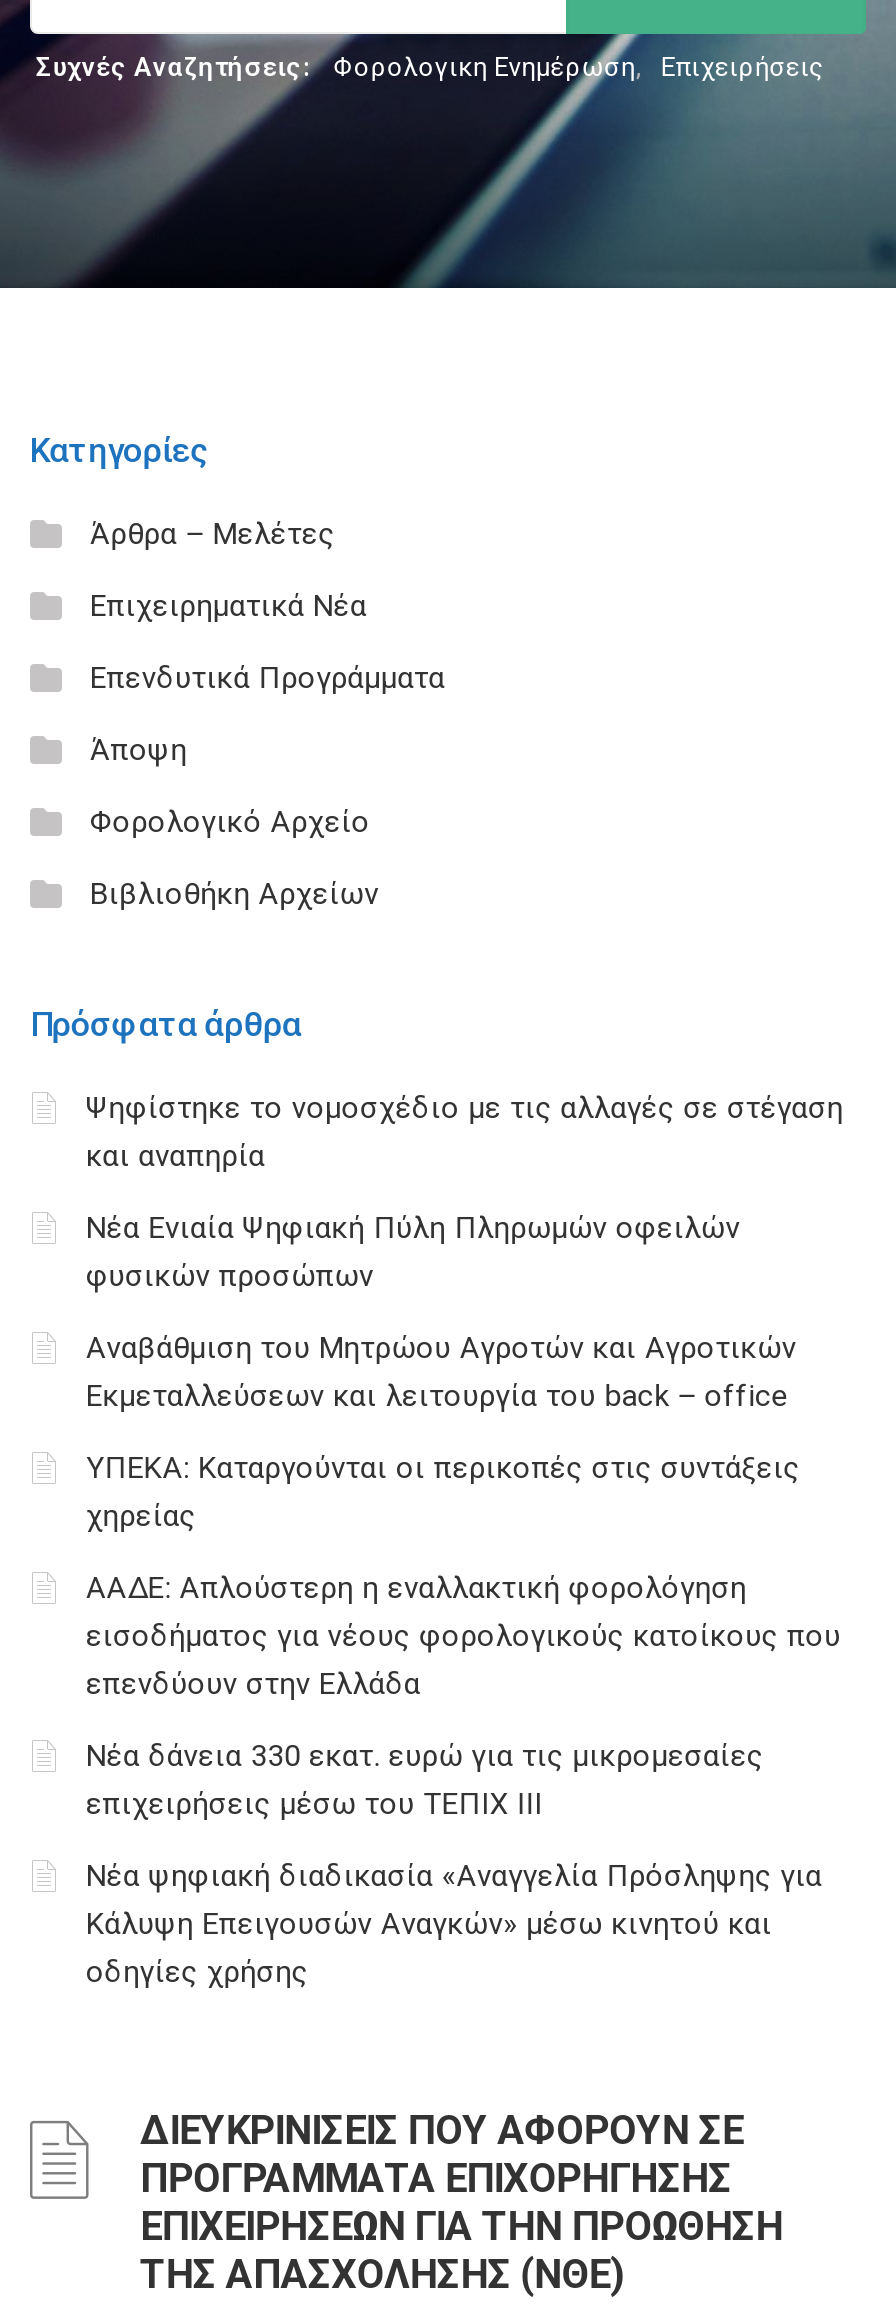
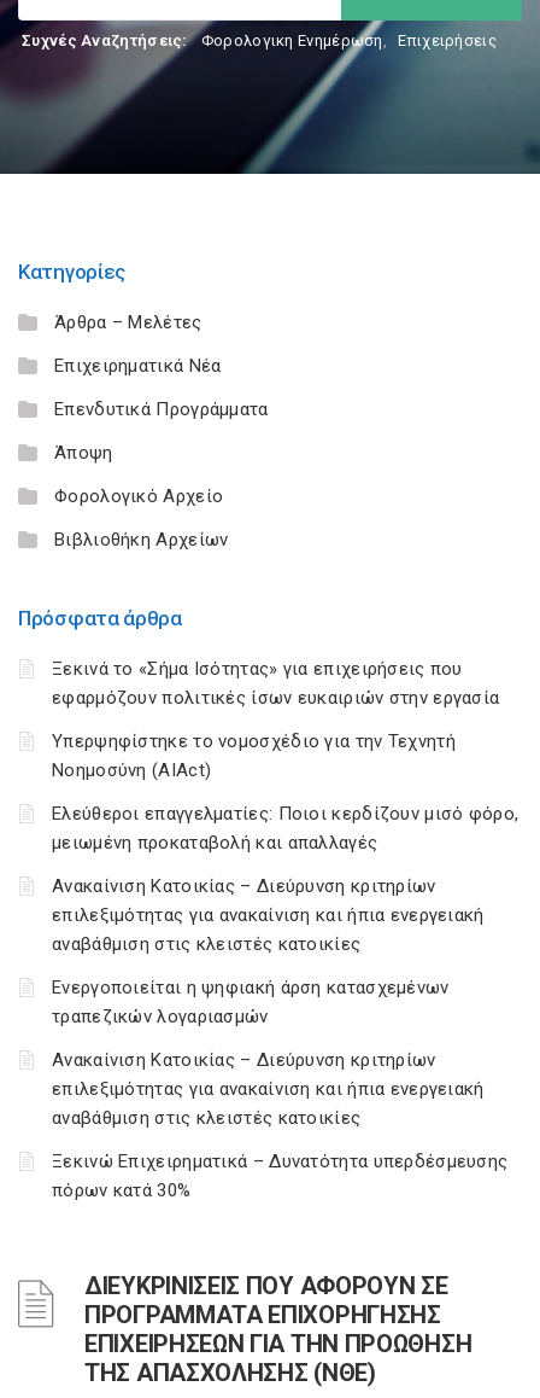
- Ψηφίστηκε το νομοσχέδιο με τις αλλαγές σε στέγαση
- και αναπηρία
+ Ξεκινά το «Σήμα Ισότητας» για επιχειρήσεις που
+ εφαρμόζουν πολιτικές ίσων ευκαιριών στην εργασία

- Νέα Ενιαία Ψηφιακή Πύλη Πληρωμών οφειλών
- φυσικών προσώπων
+ Υπερψηφίστηκε το νομοσχέδιο για την Τεχνητή
+ Νοημοσύνη (AIAct)

- Αναβάθμιση του Μητρώου Αγροτών και Αγροτικών
- Εκμεταλλεύσεων και λειτουργία του back – office
+ Ελεύθεροι επαγγελματίες: Ποιοι κερδίζουν μισό φόρο,
+ μειωμένη προκαταβολή και απαλλαγές

- ΥΠΕΚΑ: Καταργούνται οι περικοπές στις συντάξεις
- χηρείας
+ Ανακαίνιση Κατοικίας – Διεύρυνση κριτηρίων
+ επιλεξιμότητας για ανακαίνιση και ήπια ενεργειακή
+ αναβάθμιση στις κλειστές κατοικίες

- ΑΑΔΕ: Απλούστερη η εναλλακτική φορολόγηση
- εισοδήματος για νέους φορολογικούς κατοίκους που
- επενδύουν στην Ελλάδα
+ Ενεργοποιείται η ψηφιακή άρση κατασχεμένων
+ τραπεζικών λογαριασμών

- Νέα δάνεια 330 εκατ. ευρώ για τις μικρομεσαίες
- επιχειρήσεις μέσω του ΤΕΠΙΧ ΙΙΙ
+ Ανακαίνιση Κατοικίας – Διεύρυνση κριτηρίων
+ επιλεξιμότητας για ανακαίνιση και ήπια ενεργειακή
+ αναβάθμιση στις κλειστές κατοικίες

- Νέα ψηφιακή διαδικασία «Αναγγελία Πρόσληψης για
- Κάλυψη Επειγουσών Αναγκών» μέσω κινητού και
- οδηγίες χρήσης
+ Ξεκινώ Επιχειρηματικά – Δυνατότητα υπερδέσμευσης
+ πόρων κατά 30%
